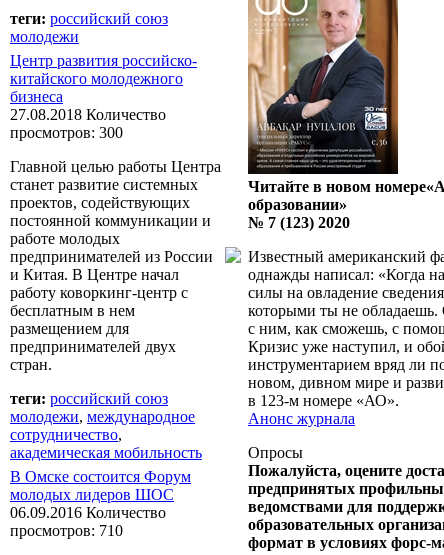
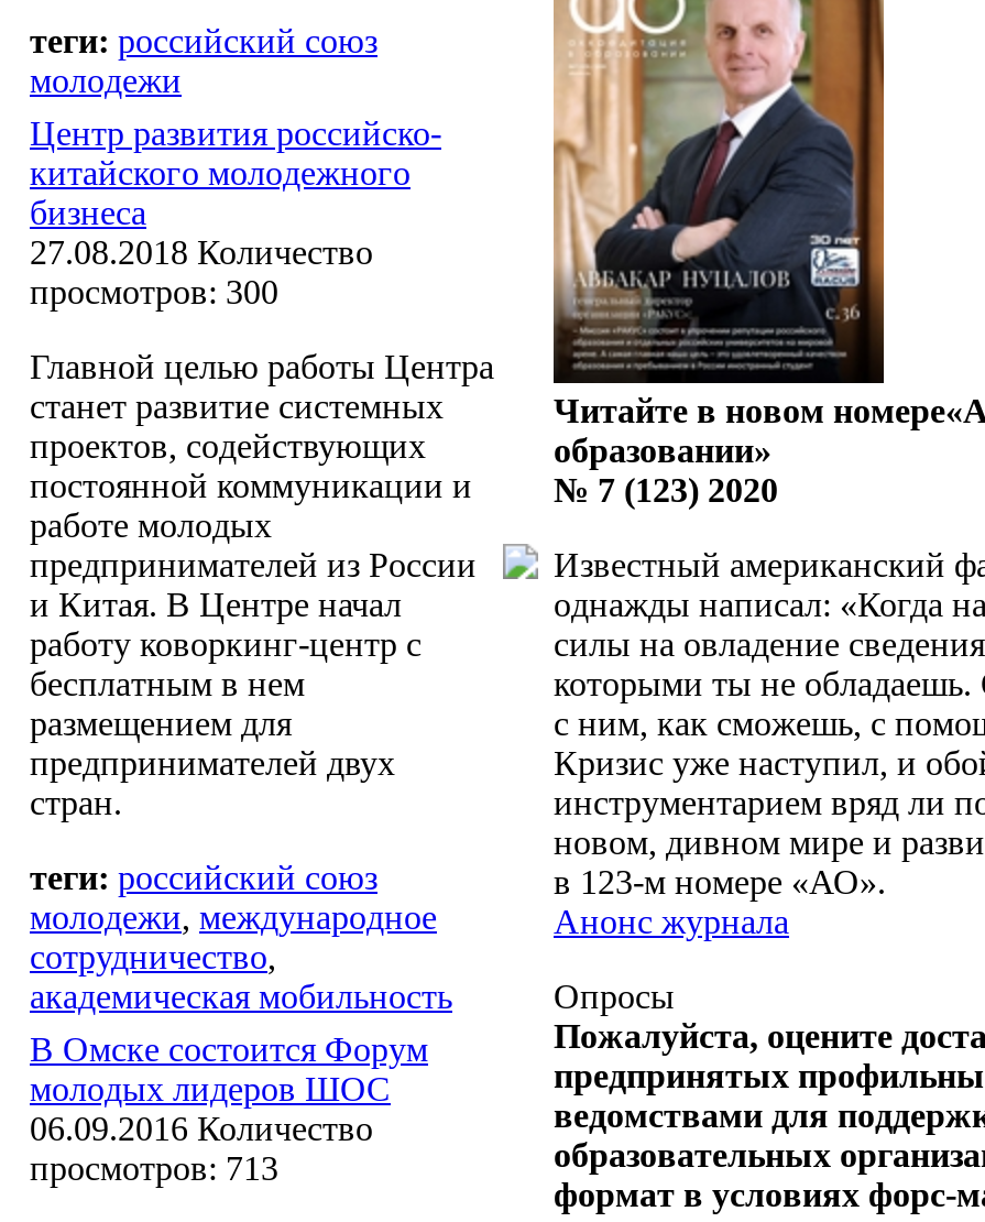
- просмотров: 710
+ просмотров: 713
